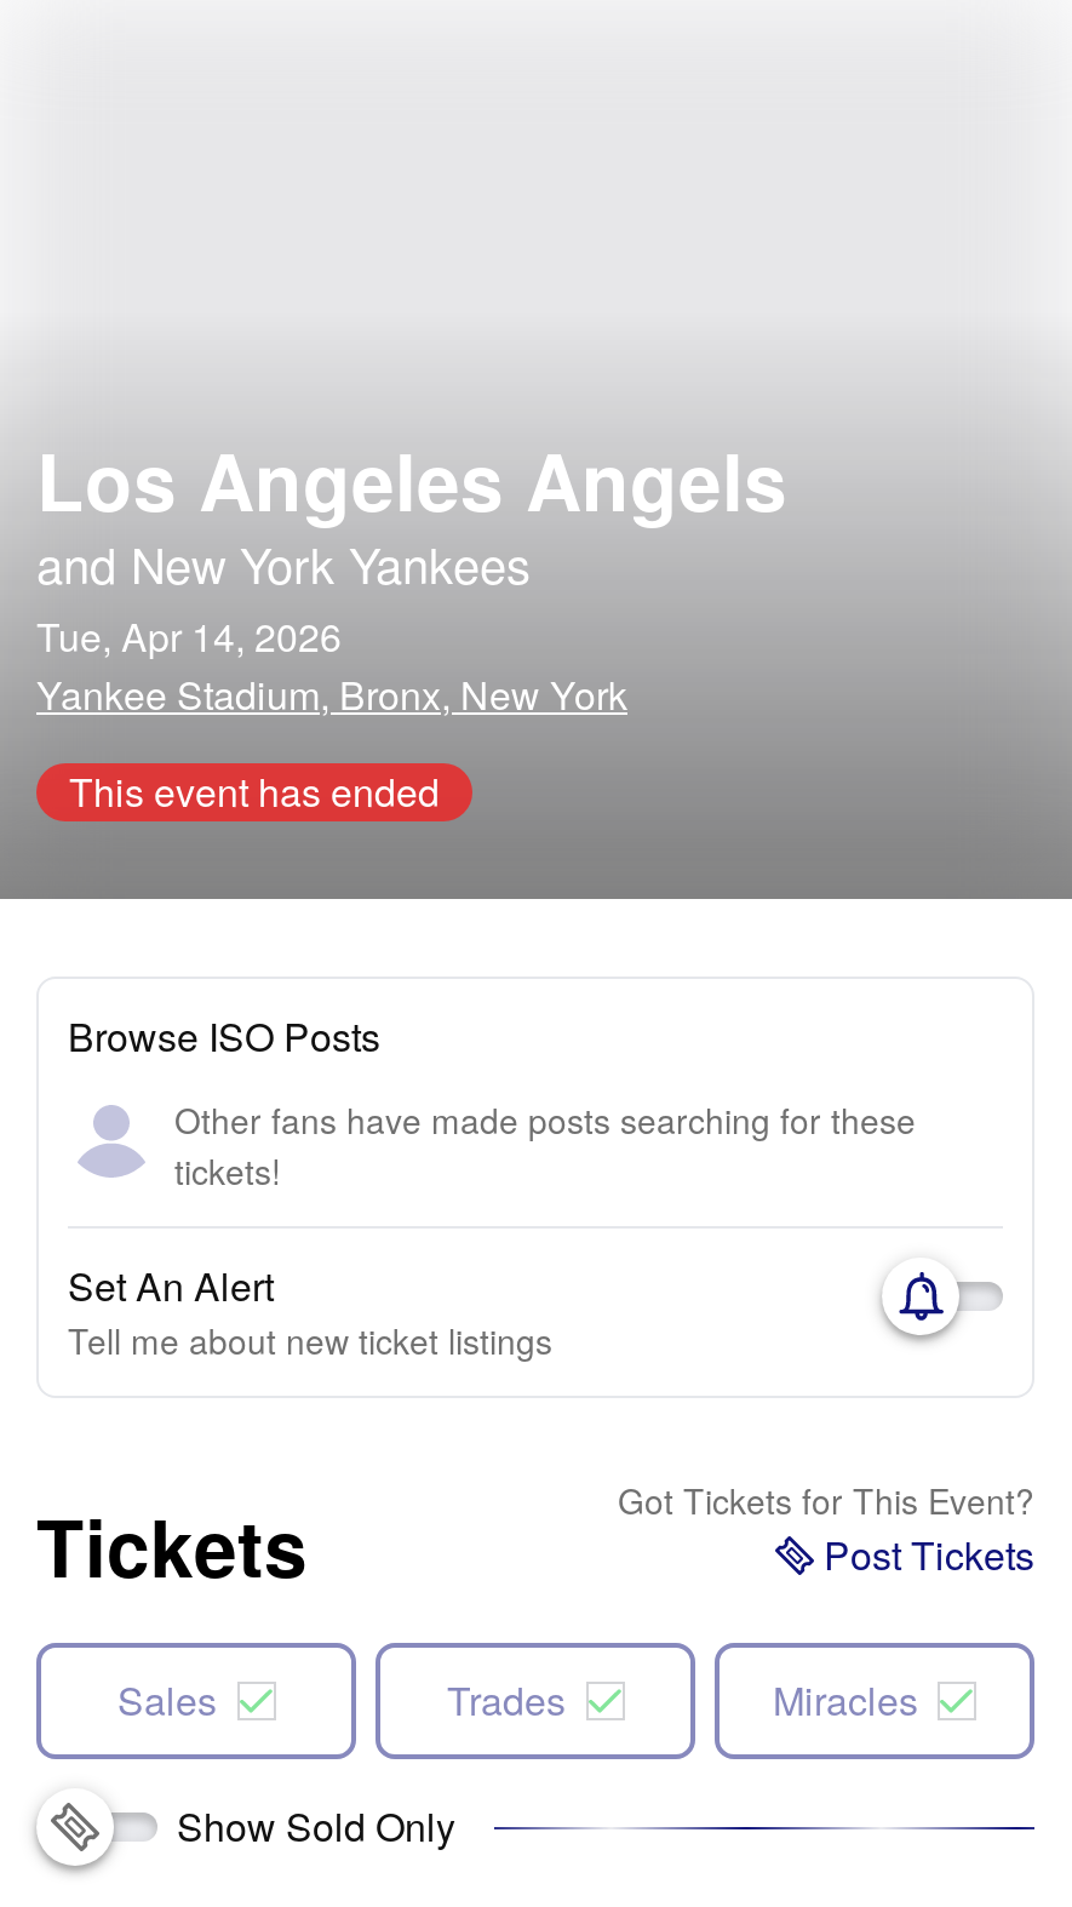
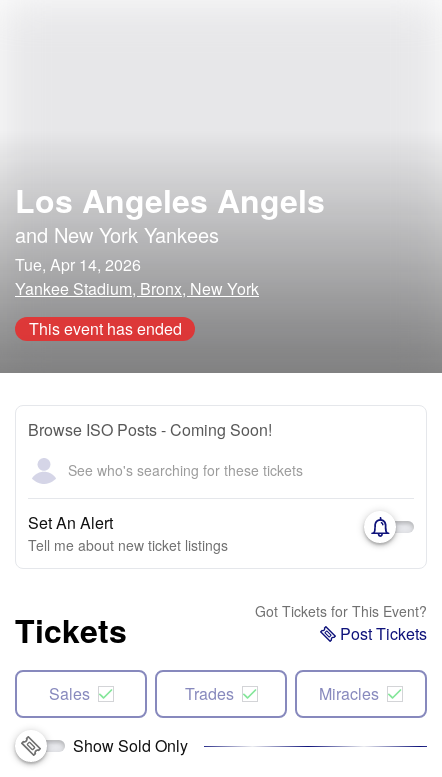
- Browse ISO Posts
+ Browse ISO Posts - Coming Soon!

- Other fans have made posts searching for these
- tickets!
+ See who's searching for these tickets
